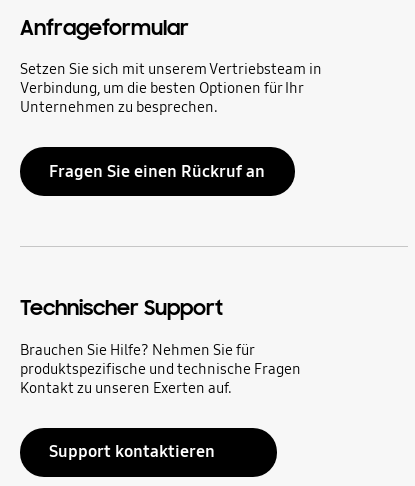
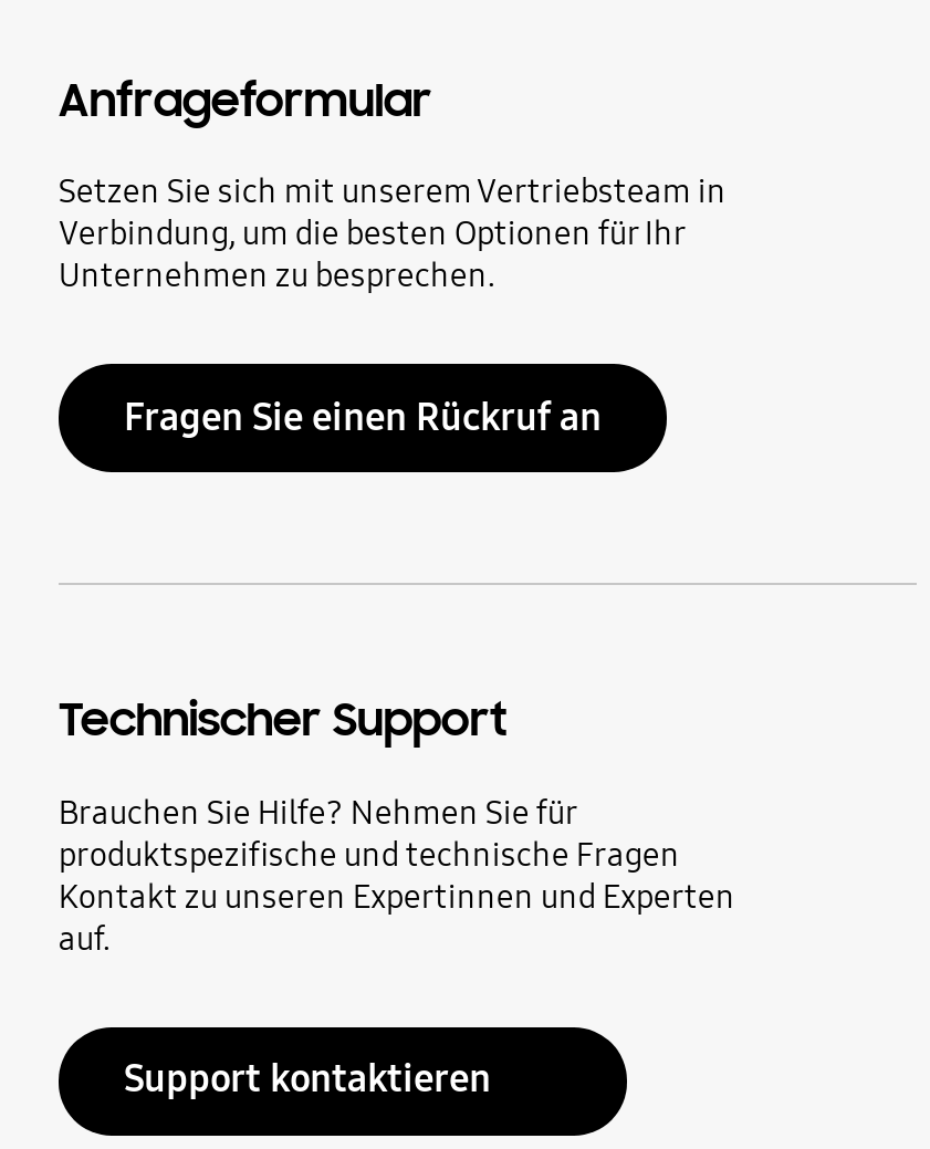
- Kontakt zu unseren Exerten auf.
+ Kontakt zu unseren Expertinnen und Experten
+ auf.
